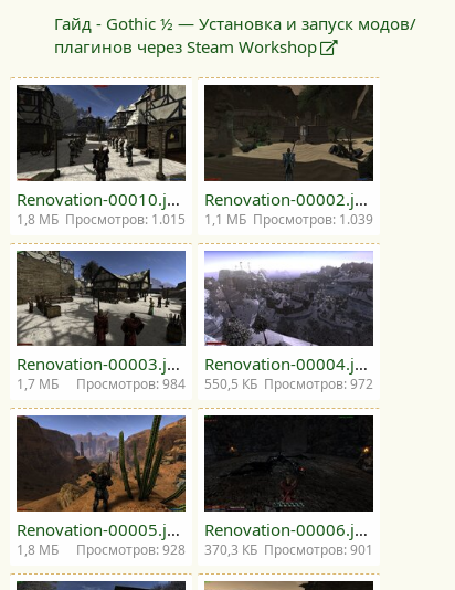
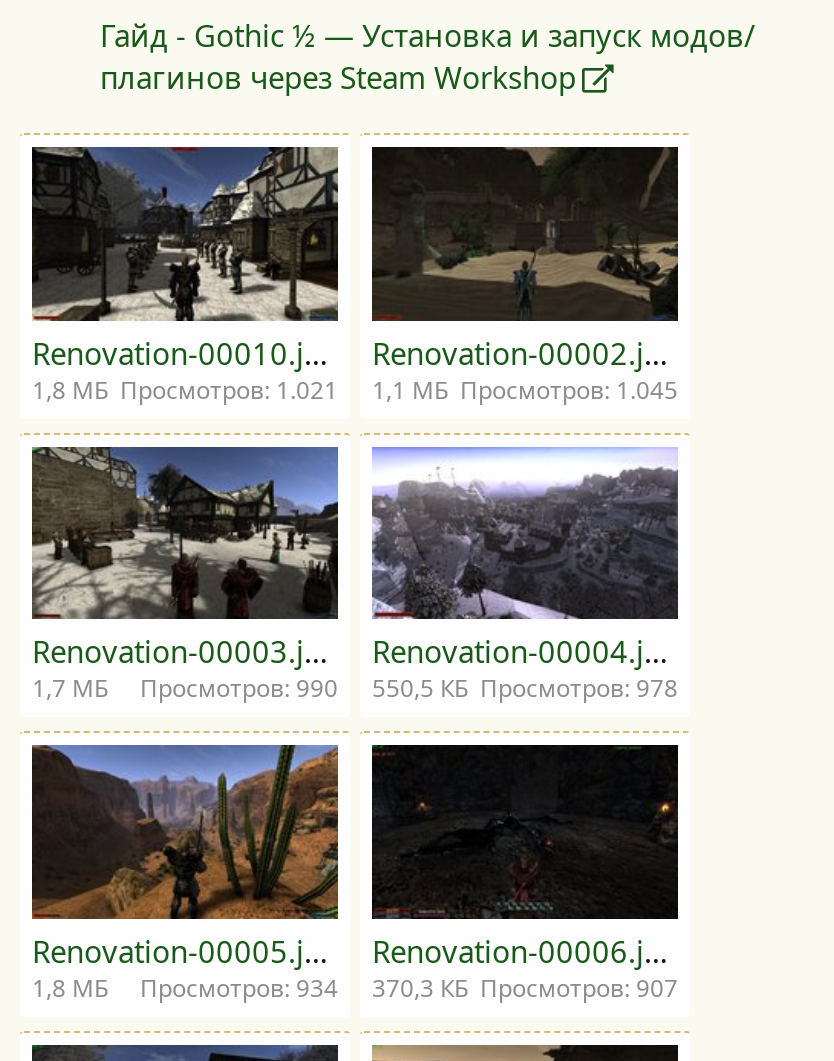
- 1,8 MБ Просмотров: 1.015
+ 1,8 MБ Просмотров: 1.021

- 1,1 MБ Просмотров: 1.039
+ 1,1 MБ Просмотров: 1.045

- Просмотров: 984
+ Просмотров: 990

- 550,5 КБ Просмотров: 972
+ 550,5 КБ Просмотров: 978

- Просмотров: 928
+ Просмотров: 934

- 370,3 КБ Просмотров: 901
+ 370,3 КБ Просмотров: 907
